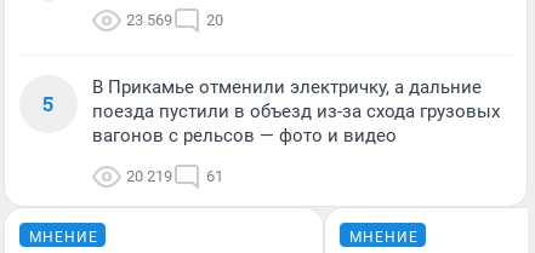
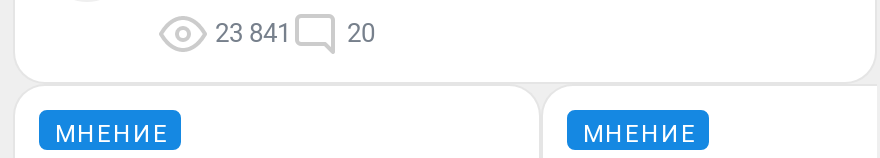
- 23 569 20
+ 23 841 20

- В Прикамье отменили электричку, а дальние
- поезда пустили в объезд из-за схода грузовых
- вагонов с рельсов — фото и видео
- 20 219
- 61

- 5
